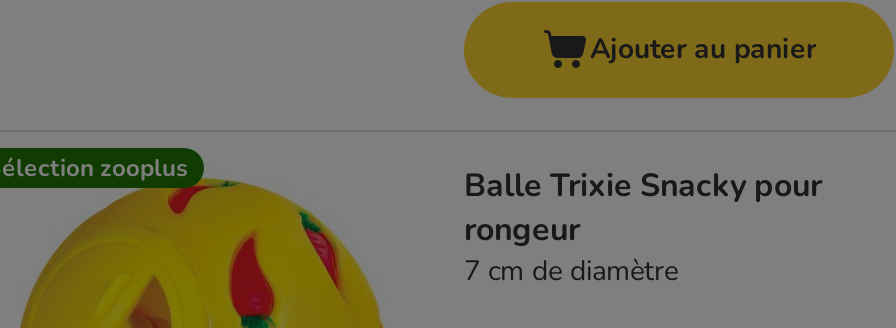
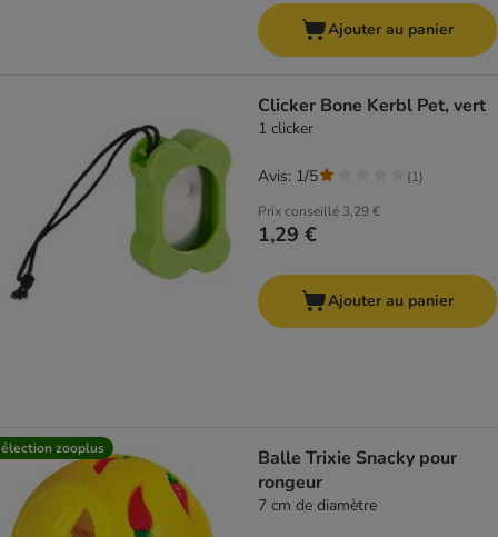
+ [image]
+ Clicker Bone Kerbl Pet, vert
+ 1 clicker

+ Prix conseillé 3,29 €
+ 1,29 €

+ Avis: 1/5
+ (1)

+ Ajouter au panier
